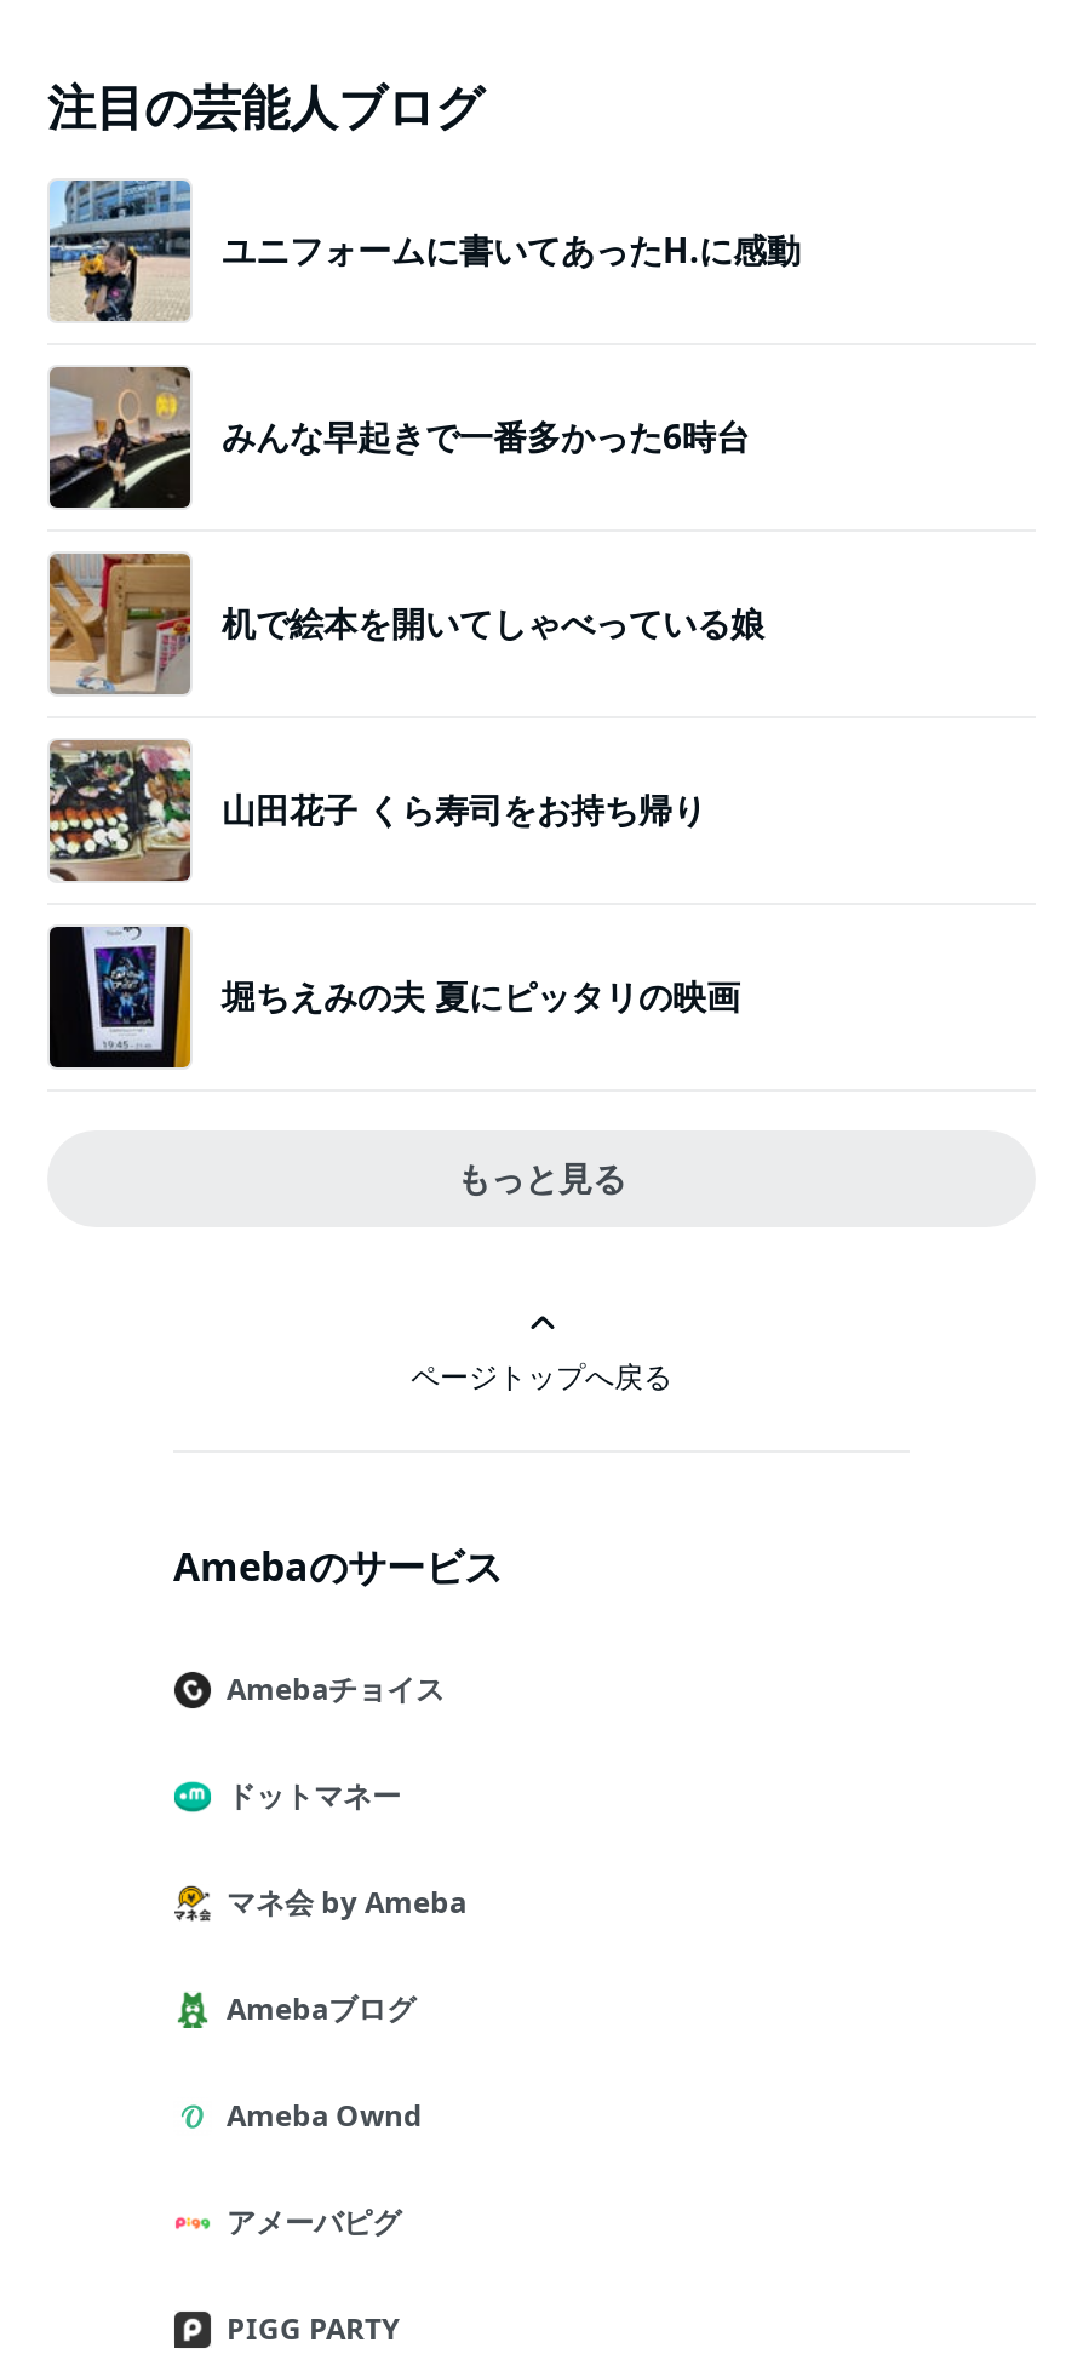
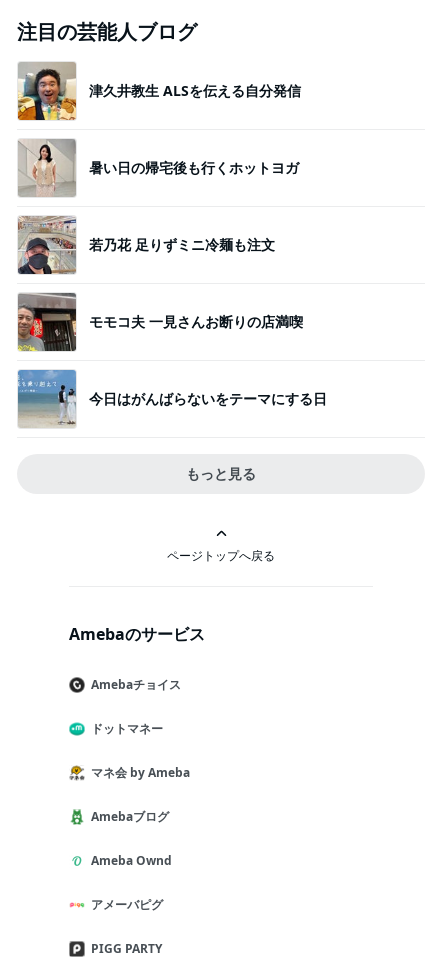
- [image]
- ユニフォームに書いてあったH.に感動
+ [image]
+ 津久井教生 ALSを伝える自分発信

- [image]
- みんな早起きで一番多かった6時台
+ [image]
+ 暑い日の帰宅後も行くホットヨガ

- [image]
- 机で絵本を開いてしゃべっている娘
+ [image]
+ 若乃花 足りずミニ冷麺も注文

- [image]
- 山田花子 くら寿司をお持ち帰り
+ [image]
+ モモコ夫 一見さんお断りの店満喫

- [image]
- 堀ちえみの夫 夏にピッタリの映画
+ [image]
+ 今日はがんばらないをテーマにする日
